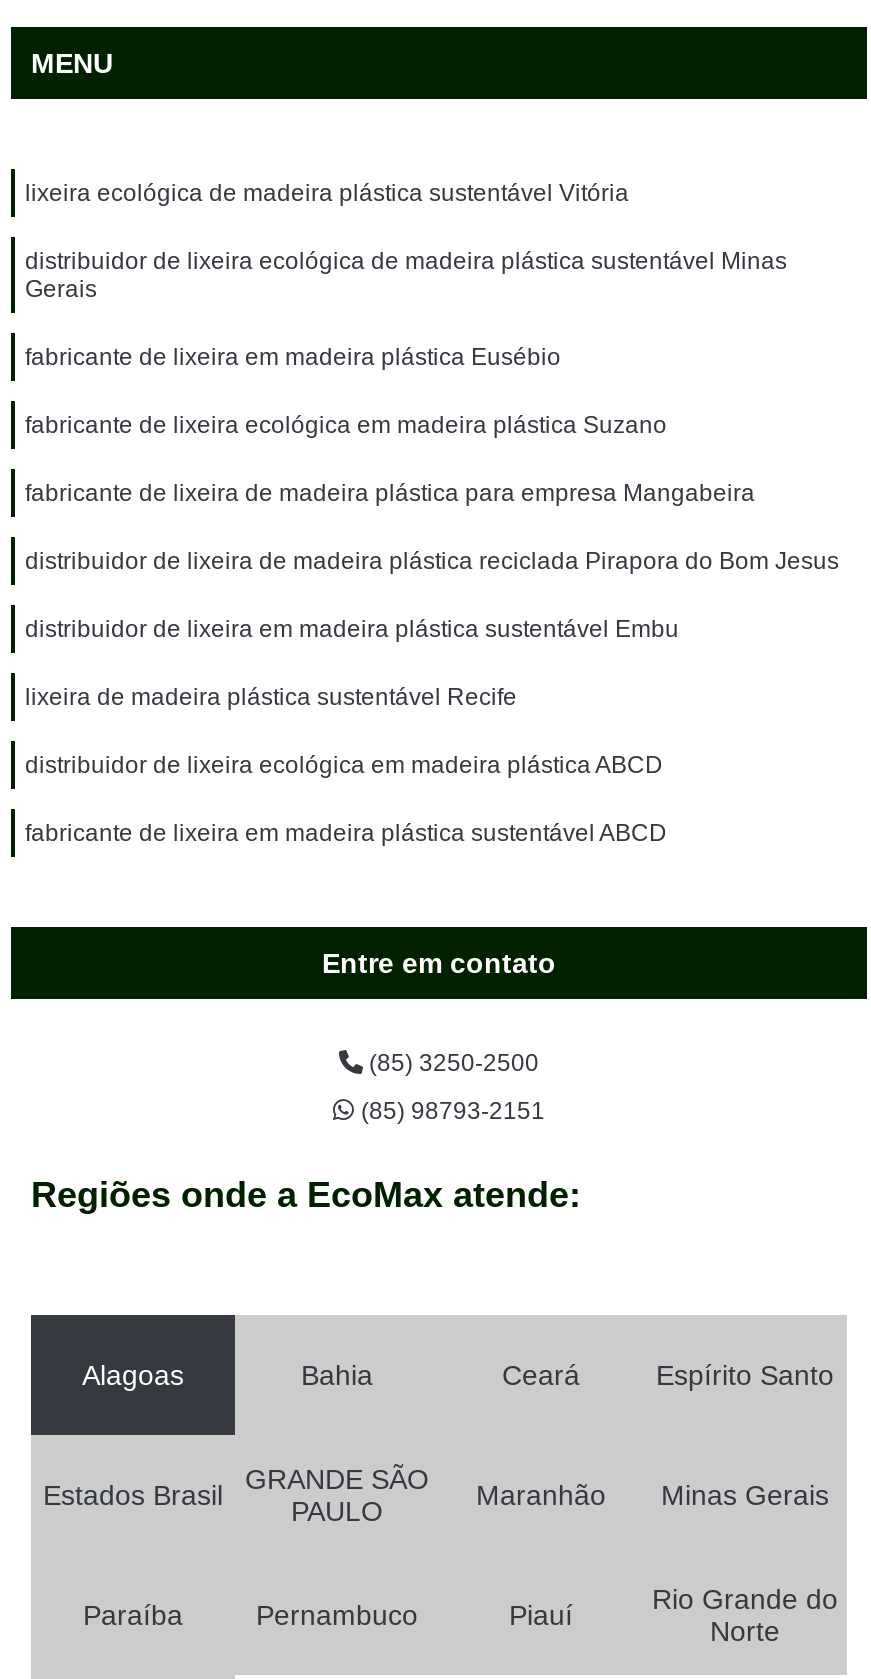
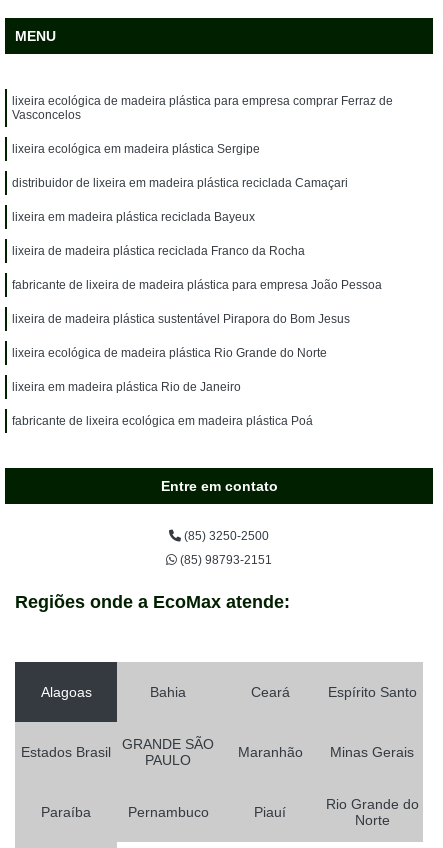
- lixeira ecológica de madeira plástica sustentável Vitória
+ lixeira ecológica de madeira plástica para empresa comprar Ferraz de
+ Vasconcelos

- distribuidor de lixeira ecológica de madeira plástica sustentável Minas
- Gerais
+ lixeira ecológica em madeira plástica Sergipe

- fabricante de lixeira em madeira plástica Eusébio
+ distribuidor de lixeira em madeira plástica reciclada Camaçari

- fabricante de lixeira ecológica em madeira plástica Suzano
+ lixeira em madeira plástica reciclada Bayeux

- fabricante de lixeira de madeira plástica para empresa Mangabeira
+ lixeira de madeira plástica reciclada Franco da Rocha

- distribuidor de lixeira de madeira plástica reciclada Pirapora do Bom Jesus
+ fabricante de lixeira de madeira plástica para empresa João Pessoa

- distribuidor de lixeira em madeira plástica sustentável Embu
+ lixeira de madeira plástica sustentável Pirapora do Bom Jesus

- lixeira de madeira plástica sustentável Recife
+ lixeira ecológica de madeira plástica Rio Grande do Norte

- distribuidor de lixeira ecológica em madeira plástica ABCD
+ lixeira em madeira plástica Rio de Janeiro

- fabricante de lixeira em madeira plástica sustentável ABCD
+ fabricante de lixeira ecológica em madeira plástica Poá
